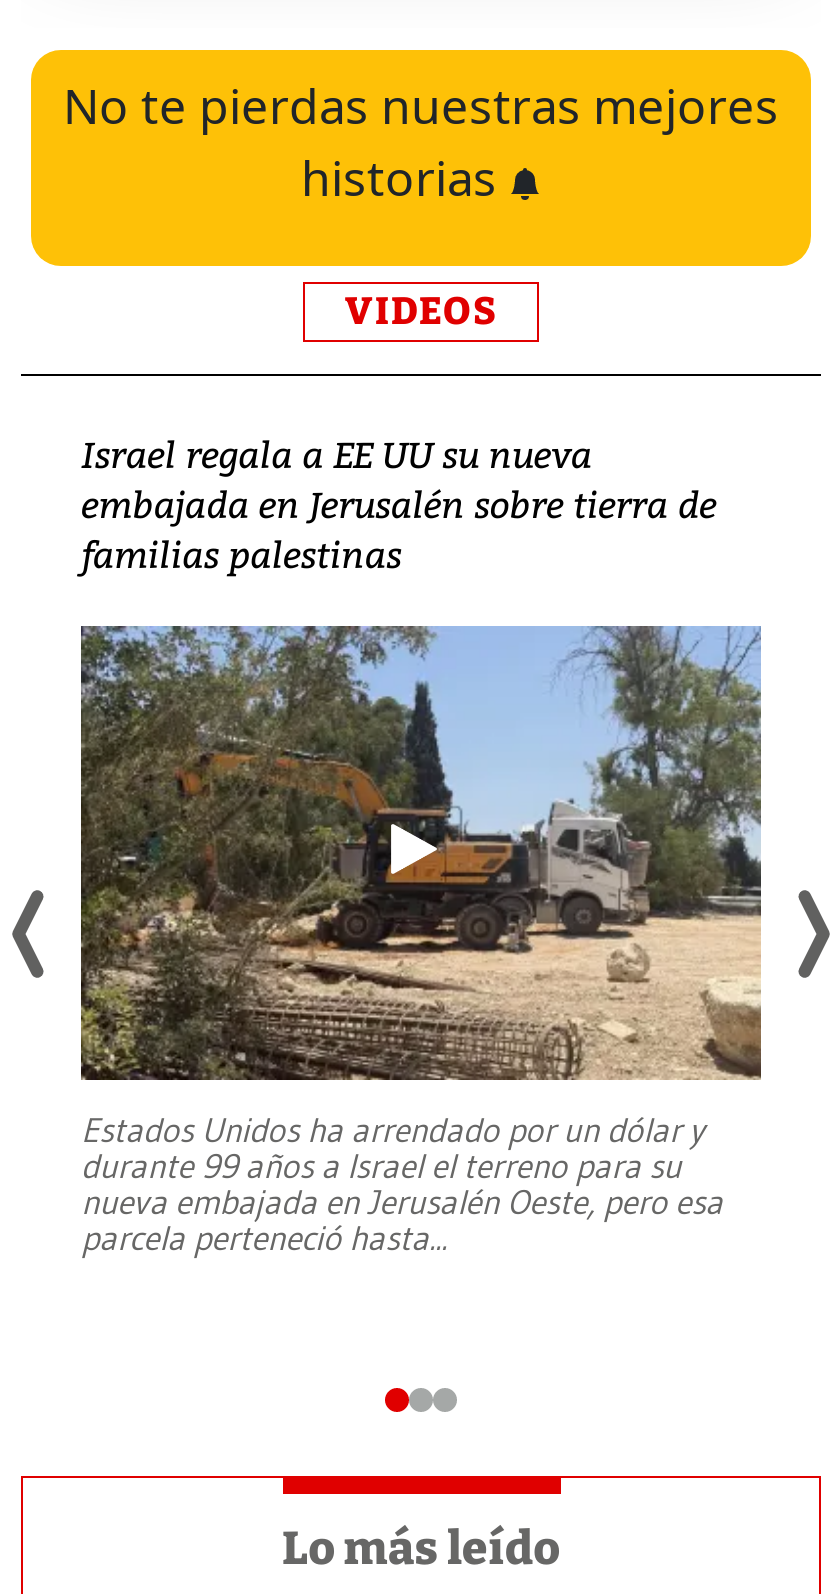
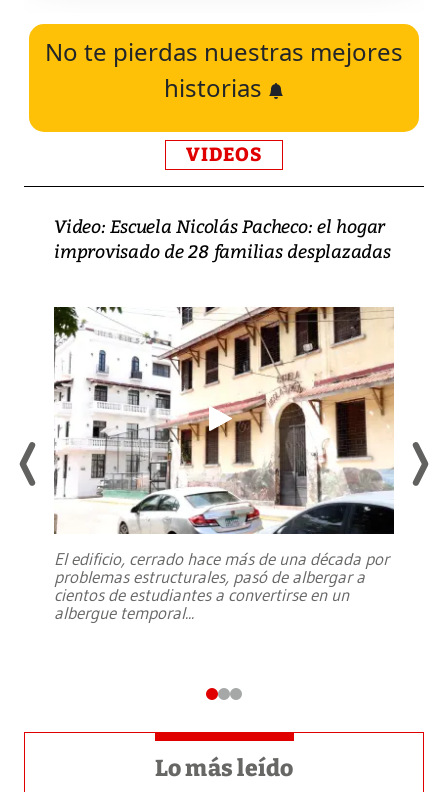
- Israel regala a EE UU su nueva
- embajada en Jerusalén sobre tierra de
- familias palestinas
+ Video: Escuela Nicolás Pacheco: el hogar
+ improvisado de 28 familias desplazadas

- [image]
- Estados Unidos ha arrendado por un dólar y
- durante 99 años a Israel el terreno para su
- nueva embajada en Jerusalén Oeste, pero esa
- parcela perteneció hasta...
+ [image]
+ El edificio, cerrado hace más de una década por
+ problemas estructurales, pasó de albergar a
+ cientos de estudiantes a convertirse en un
+ albergue temporal...
